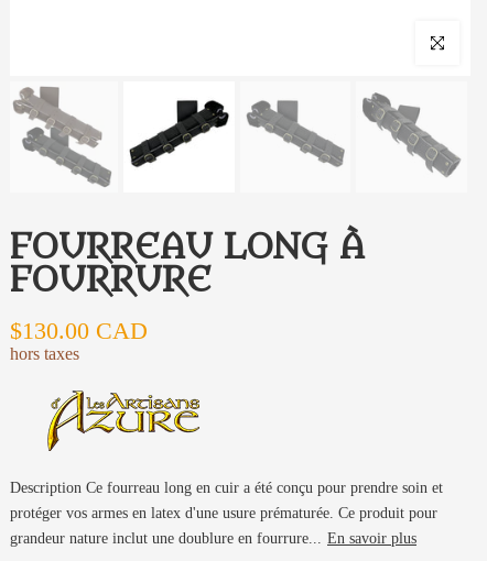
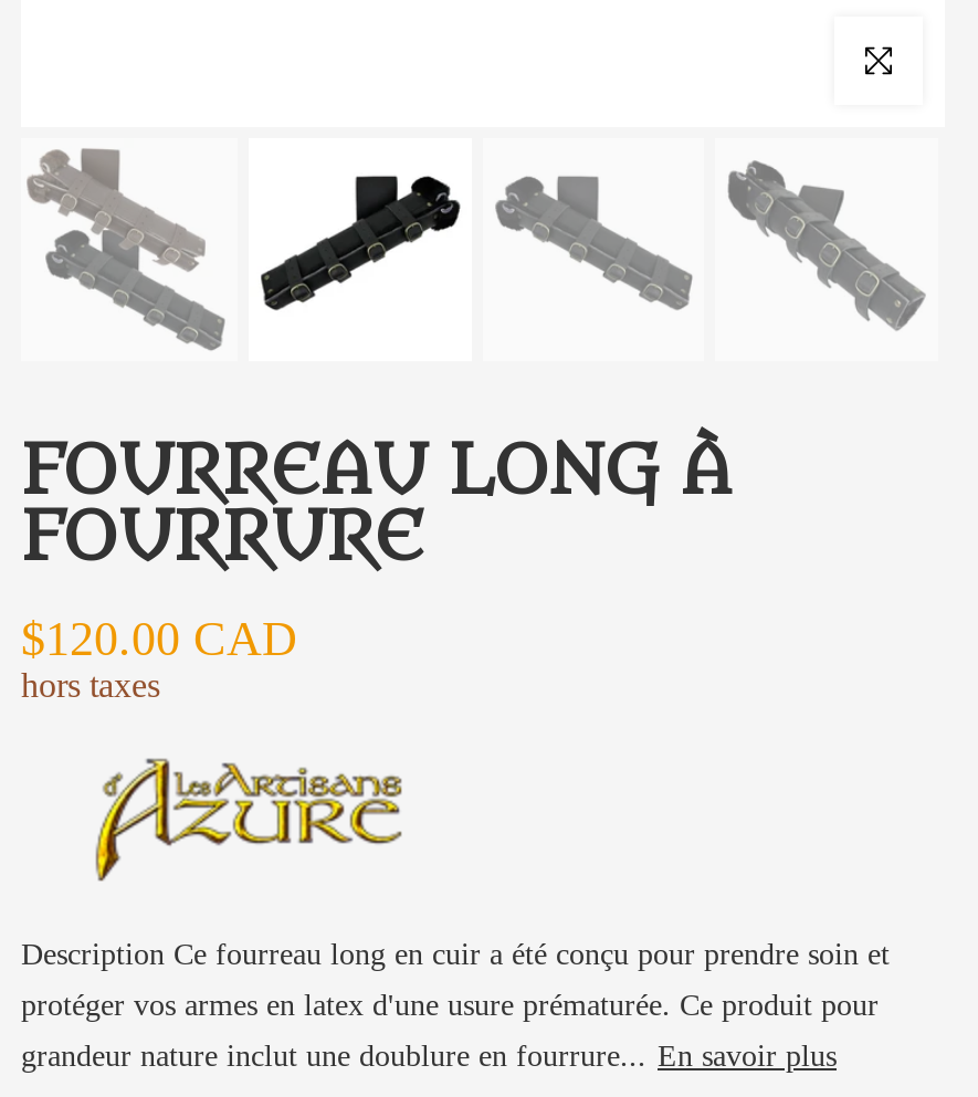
- $130.00 CAD
+ $120.00 CAD
